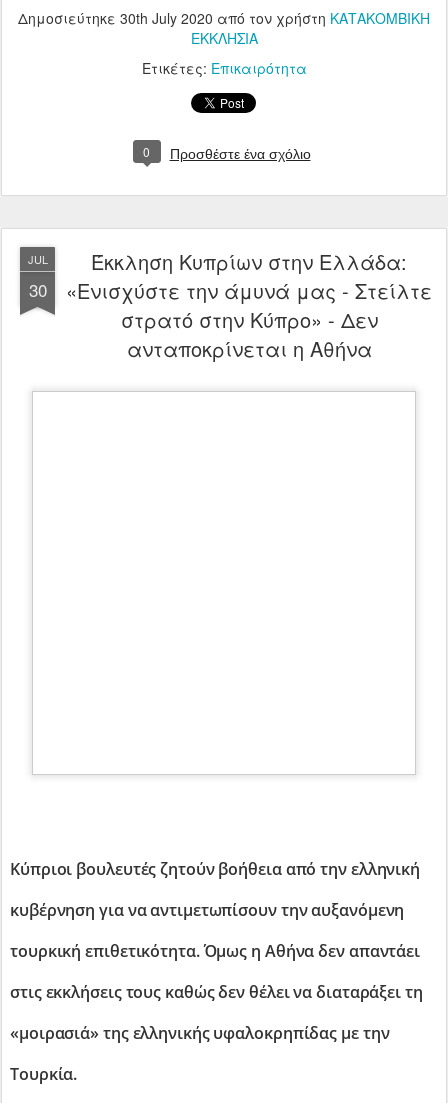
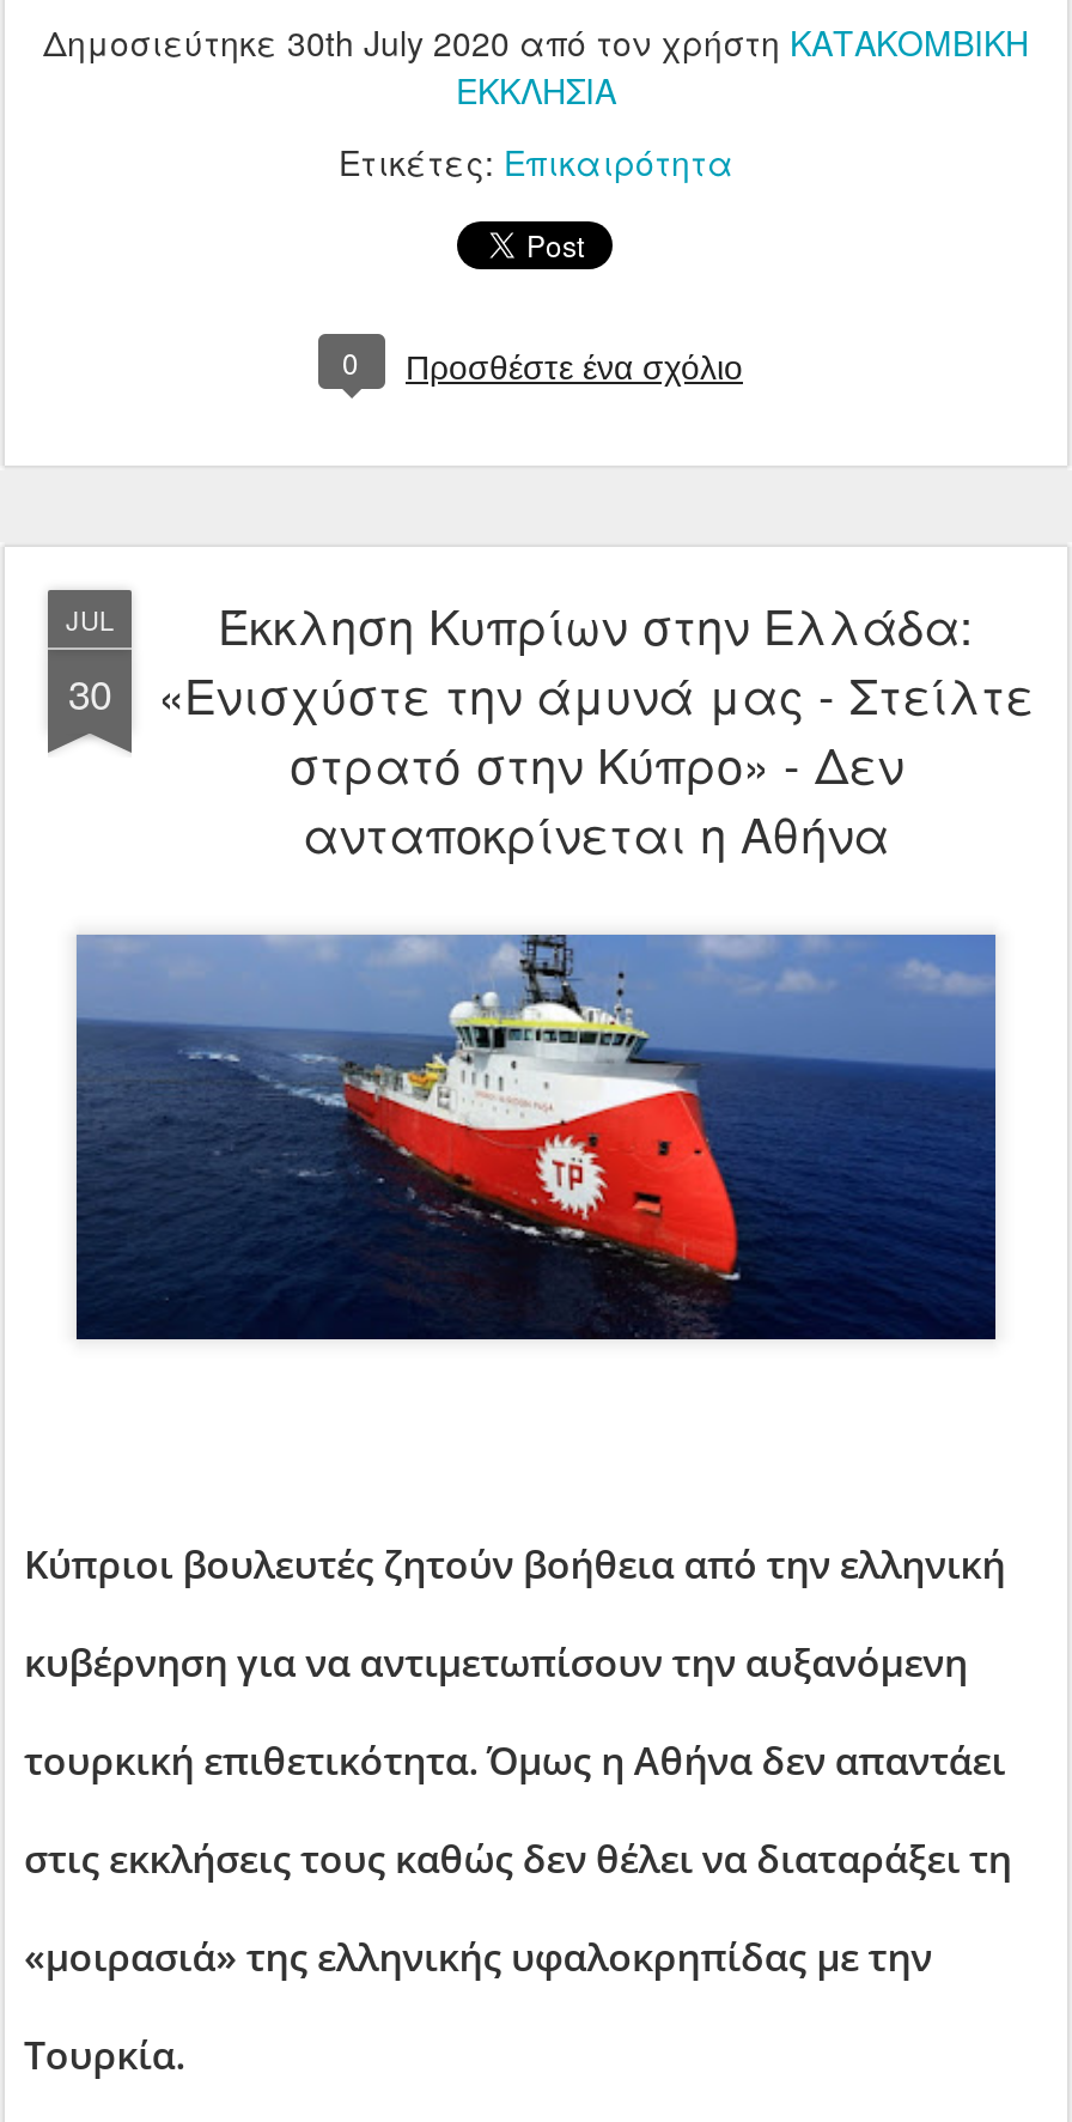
+ [image]
